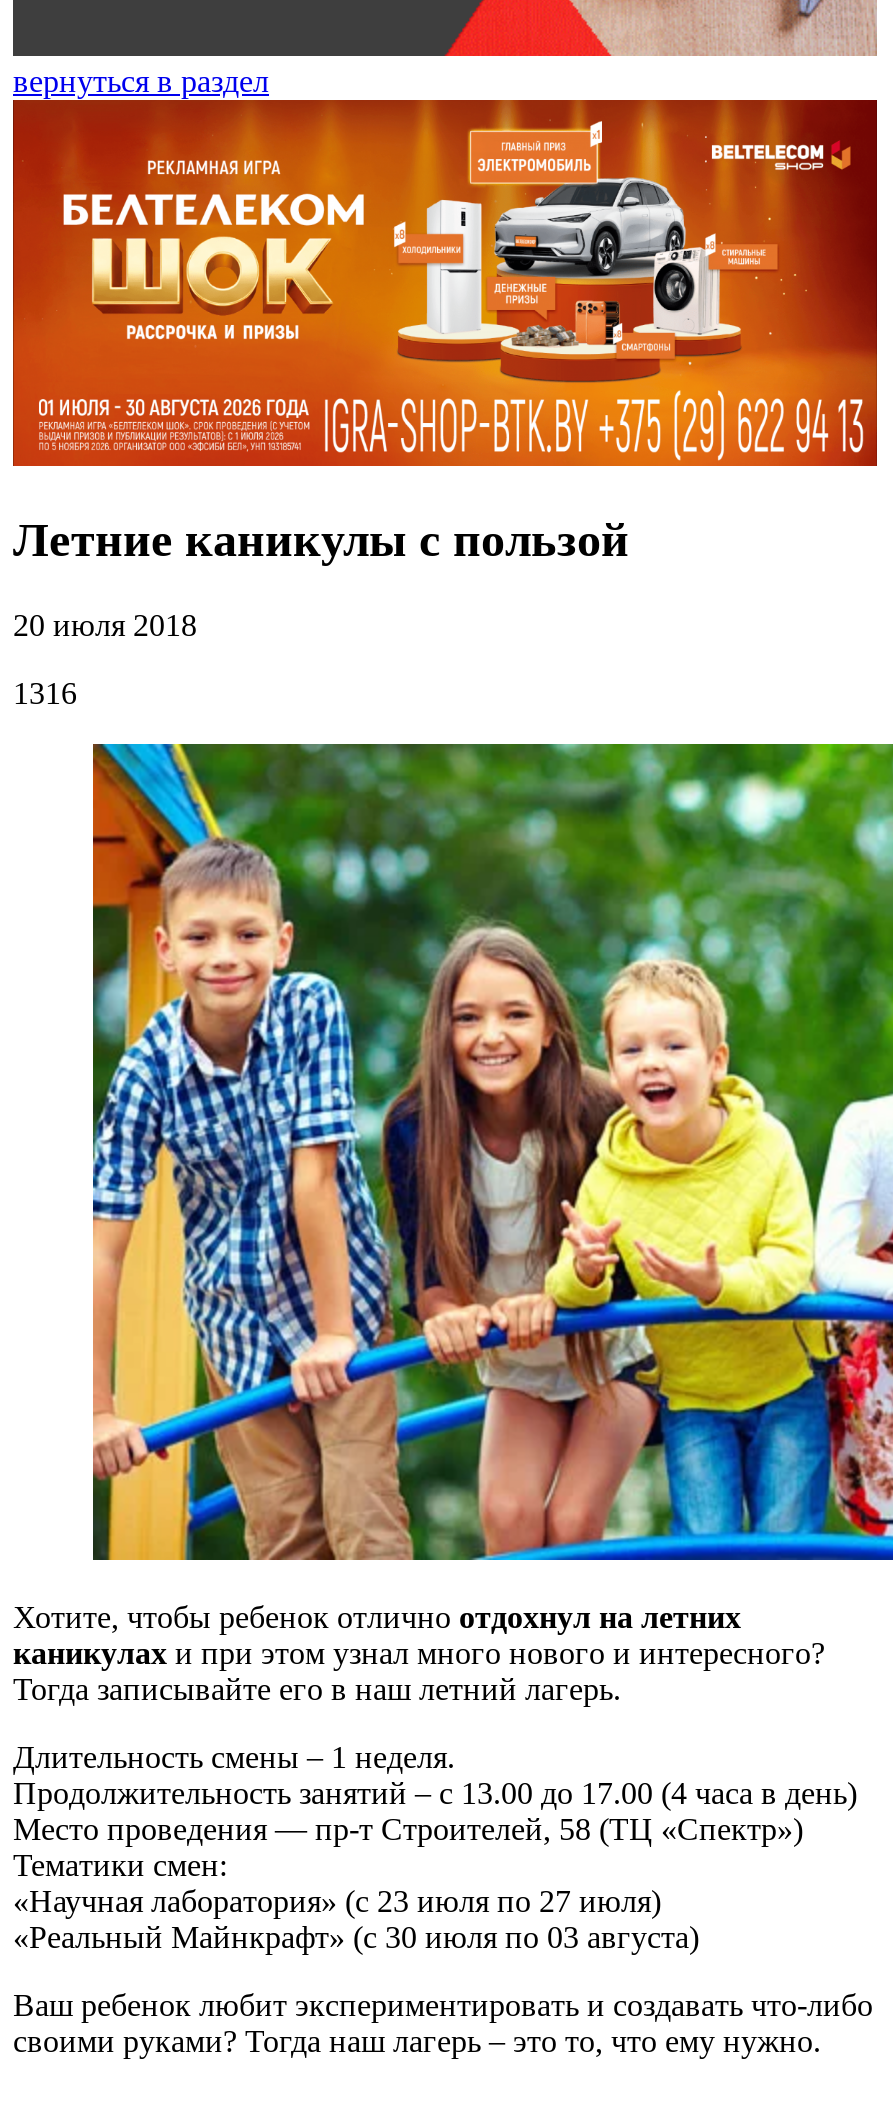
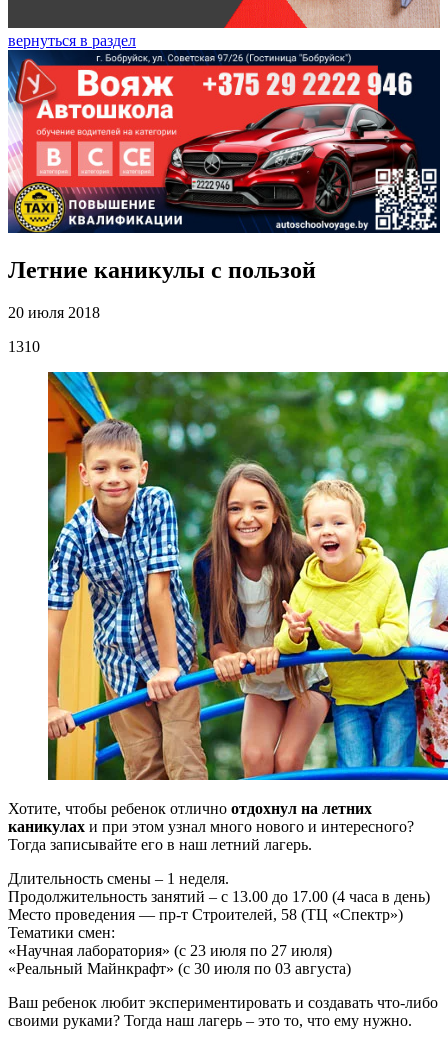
- [image]
+ [image]

- 1316
+ 1310
